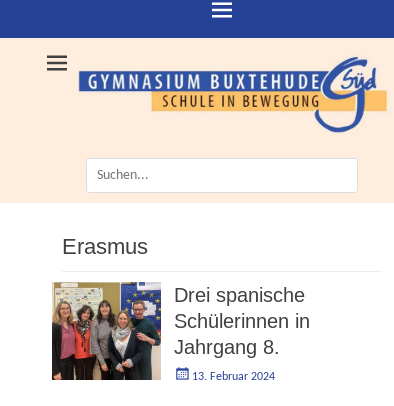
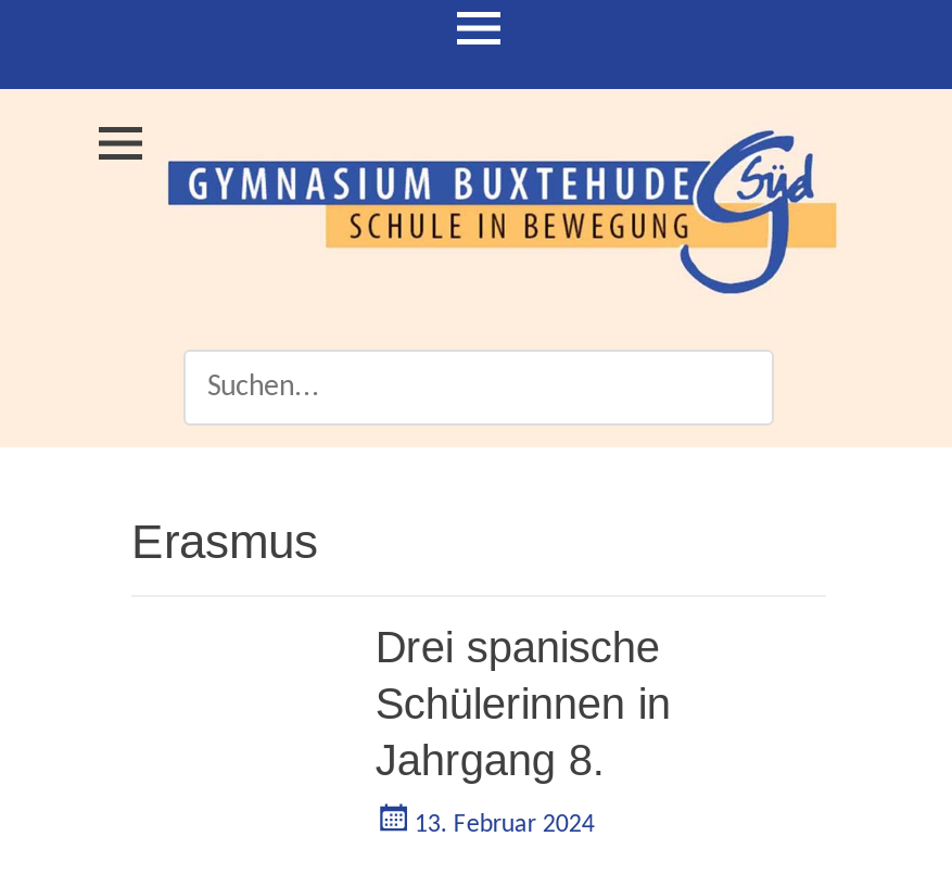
- [image]
